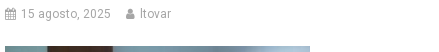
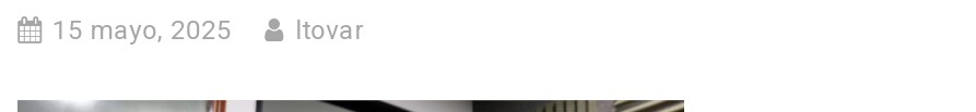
- 15 agosto, 2025
+ 15 mayo, 2025
